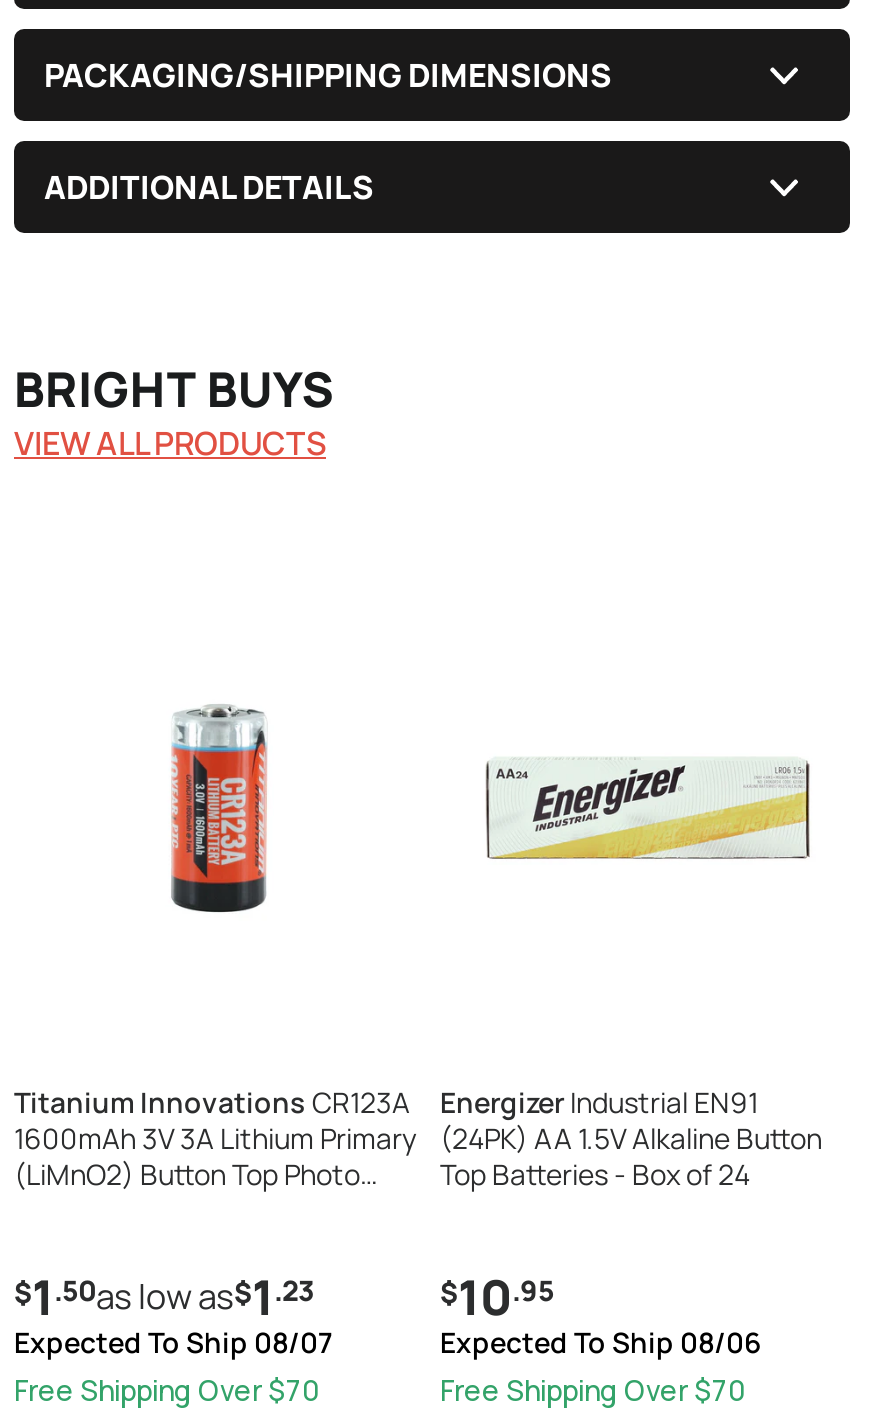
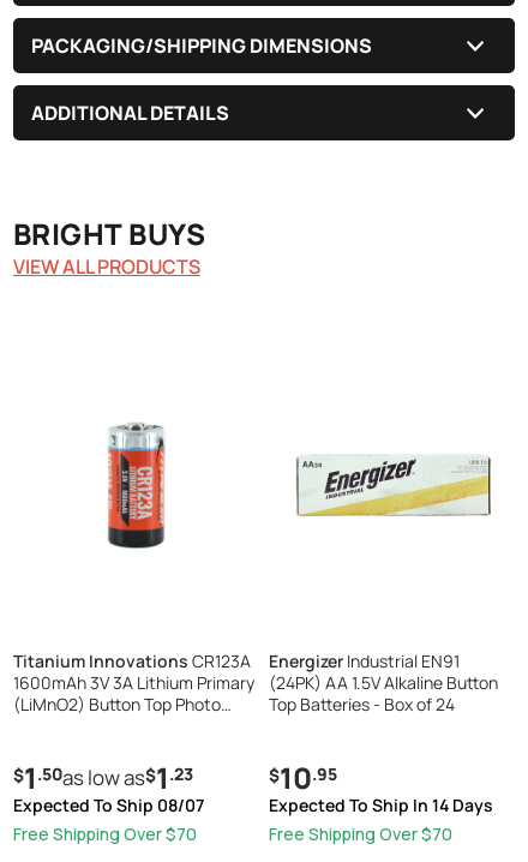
- Expected To Ship 08/06
+ Expected To Ship In 14 Days
